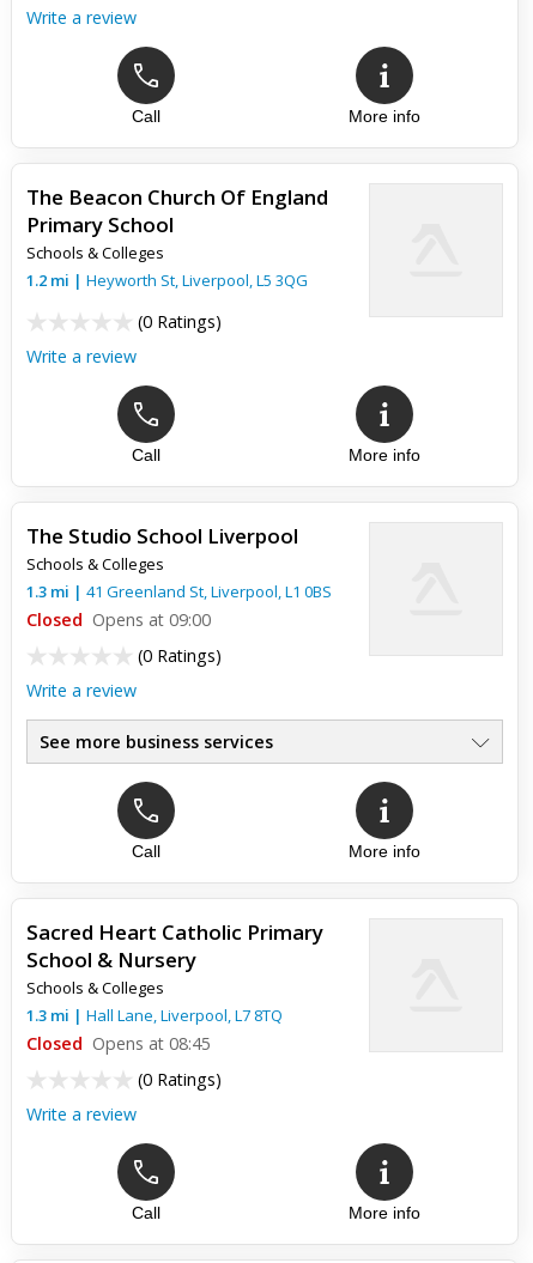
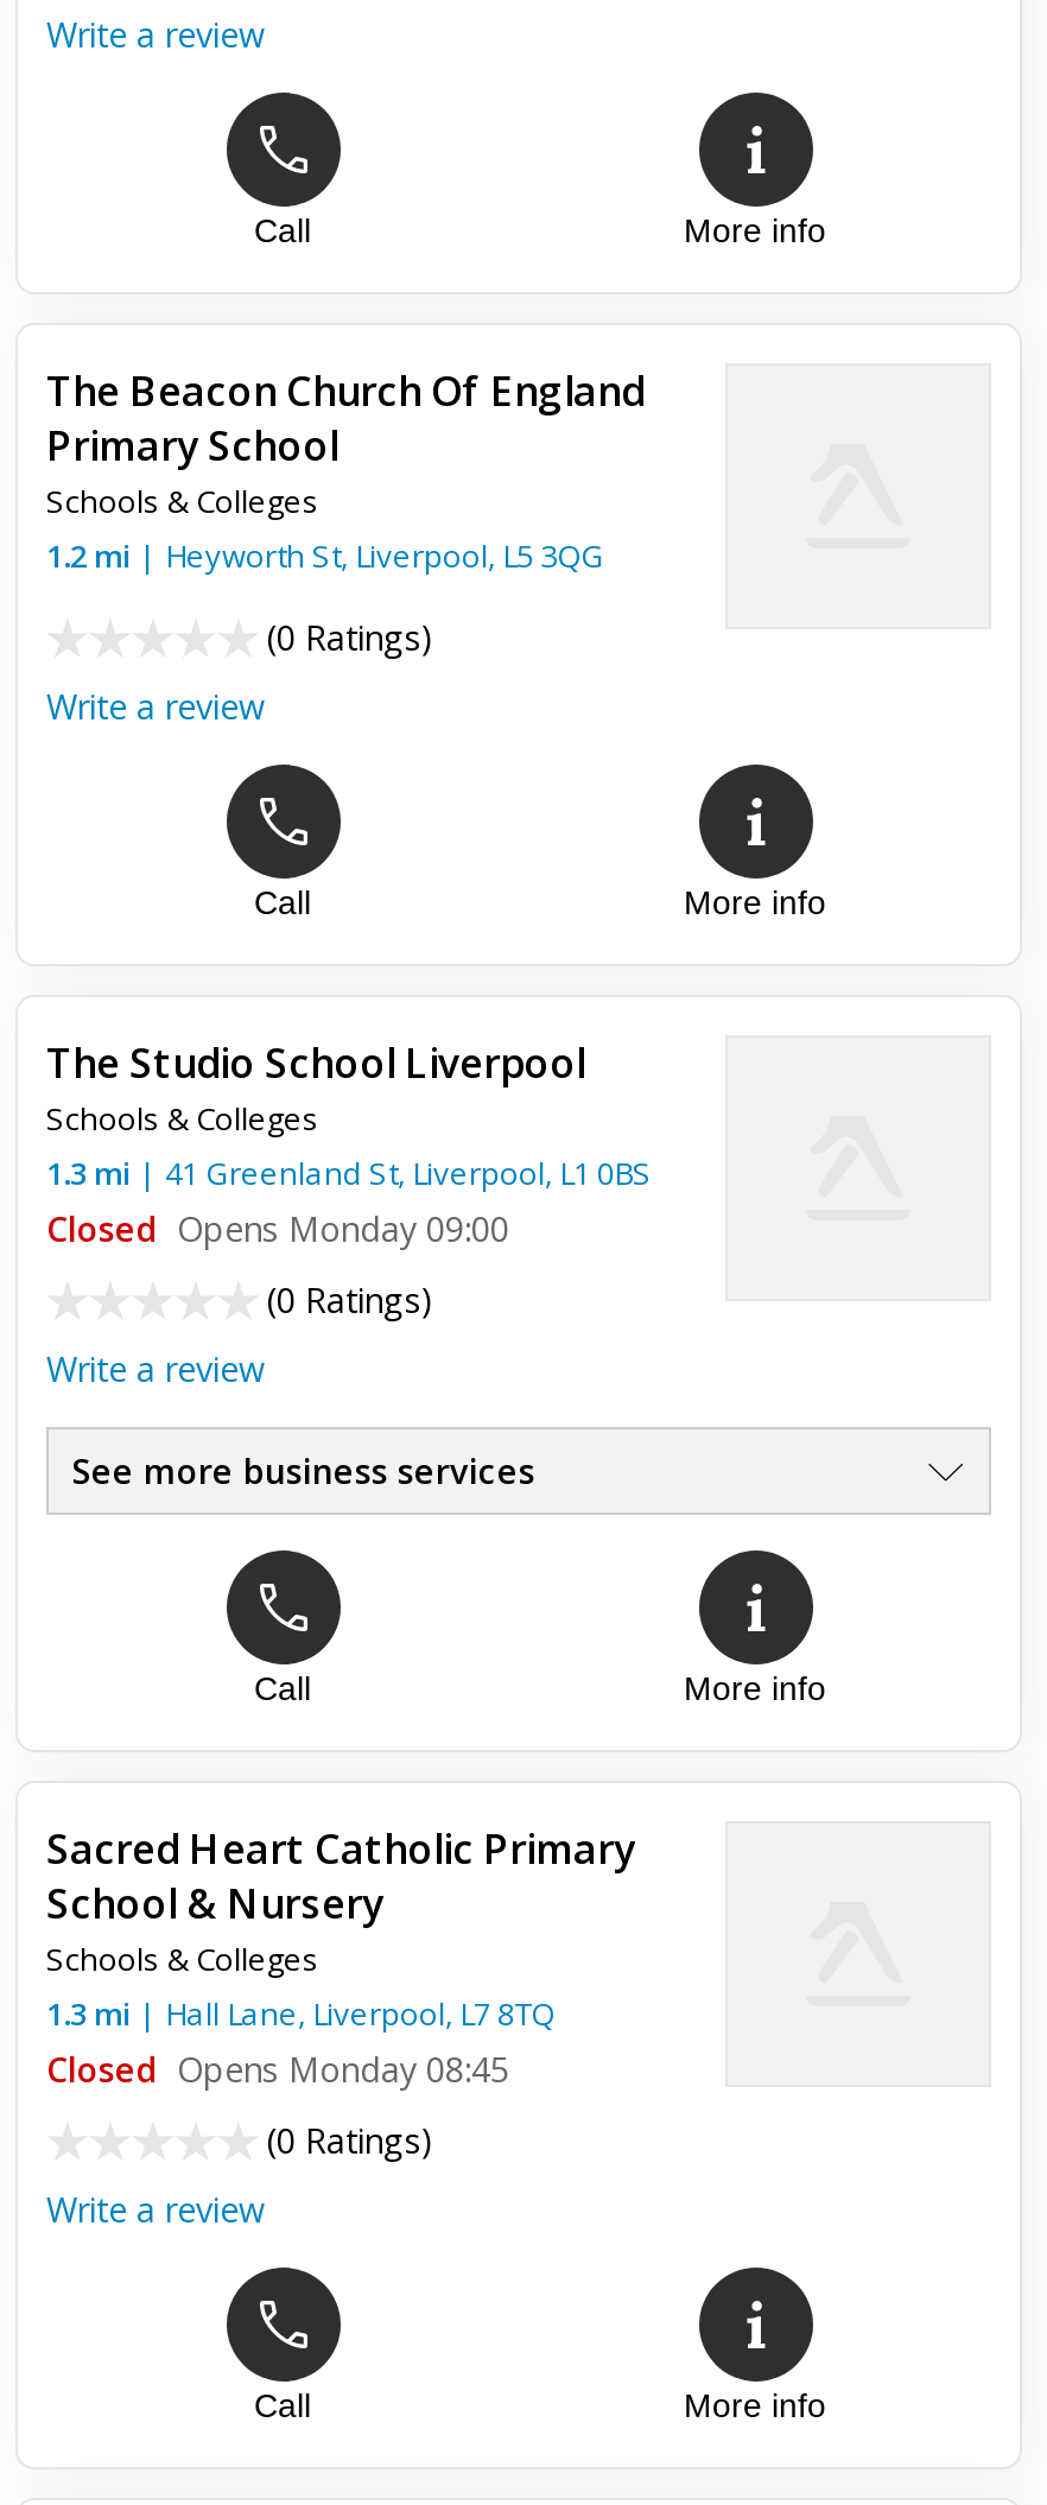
- Closed Opens at 09:00
+ Closed Opens Monday 09:00

- Closed Opens at 08:45
+ Closed Opens Monday 08:45
